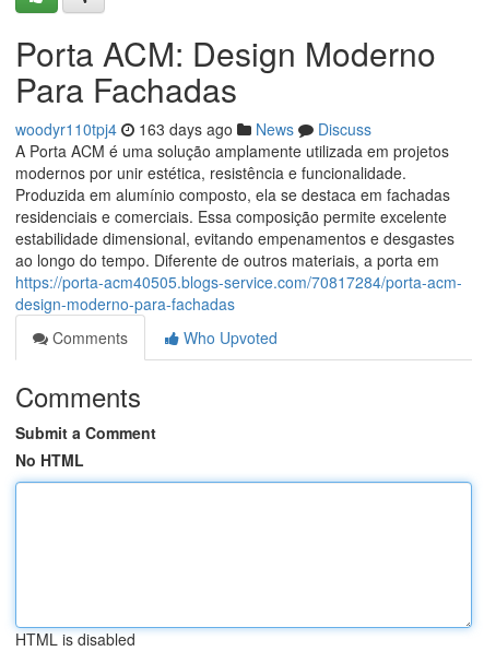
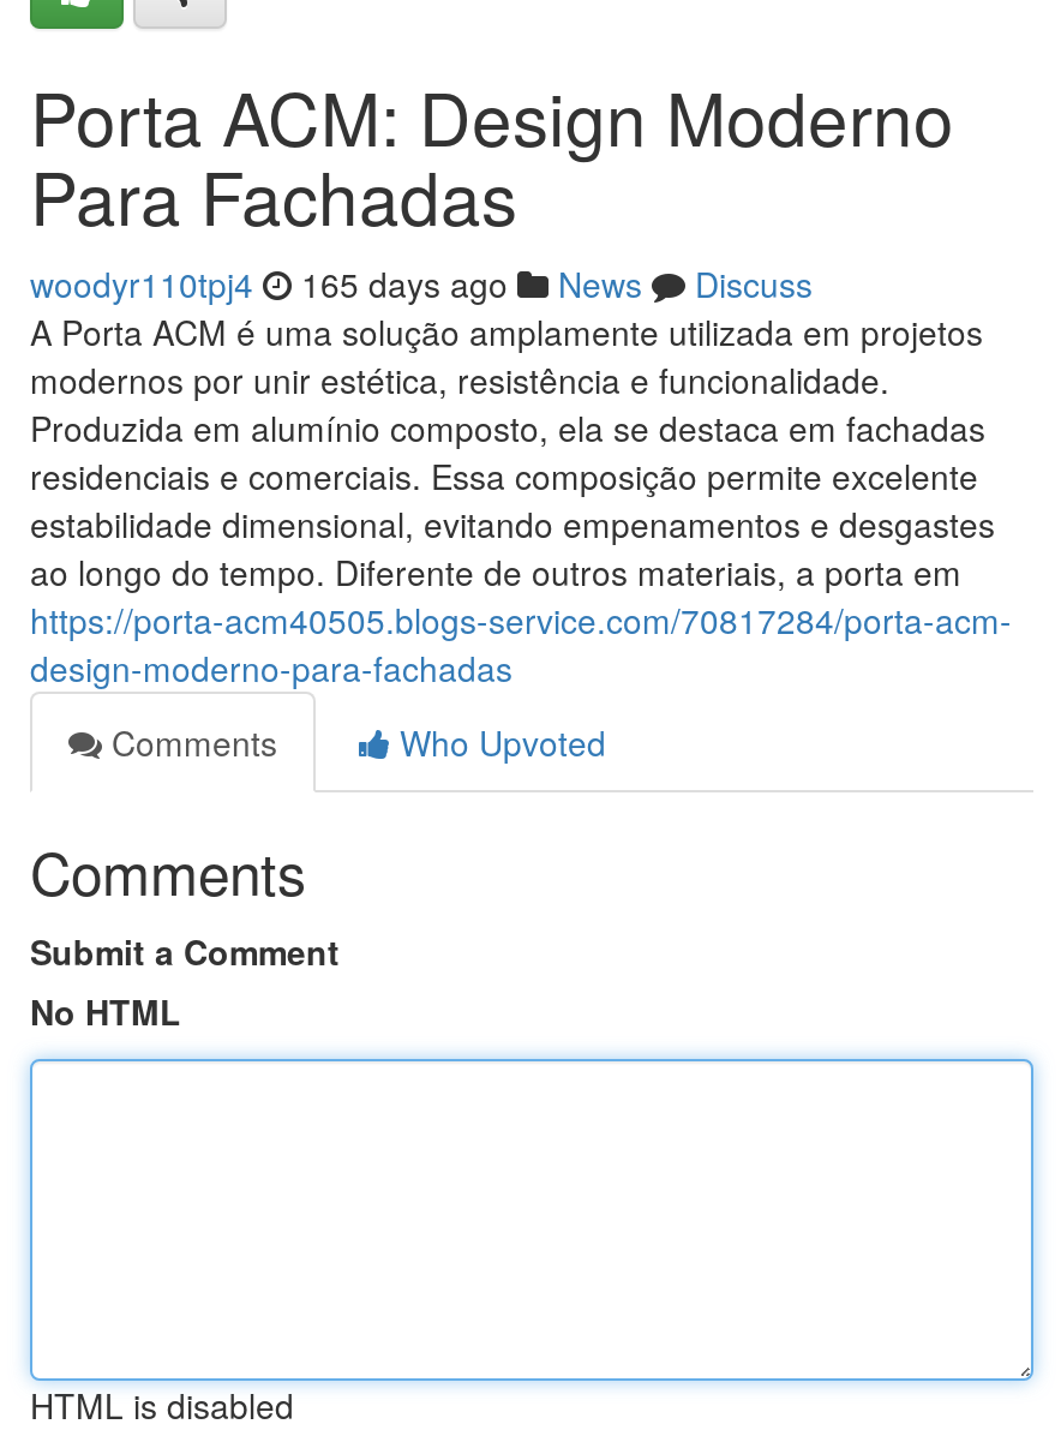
- woodyr110tpj4 163 days ago News Discuss
+ woodyr110tpj4 165 days ago News Discuss
